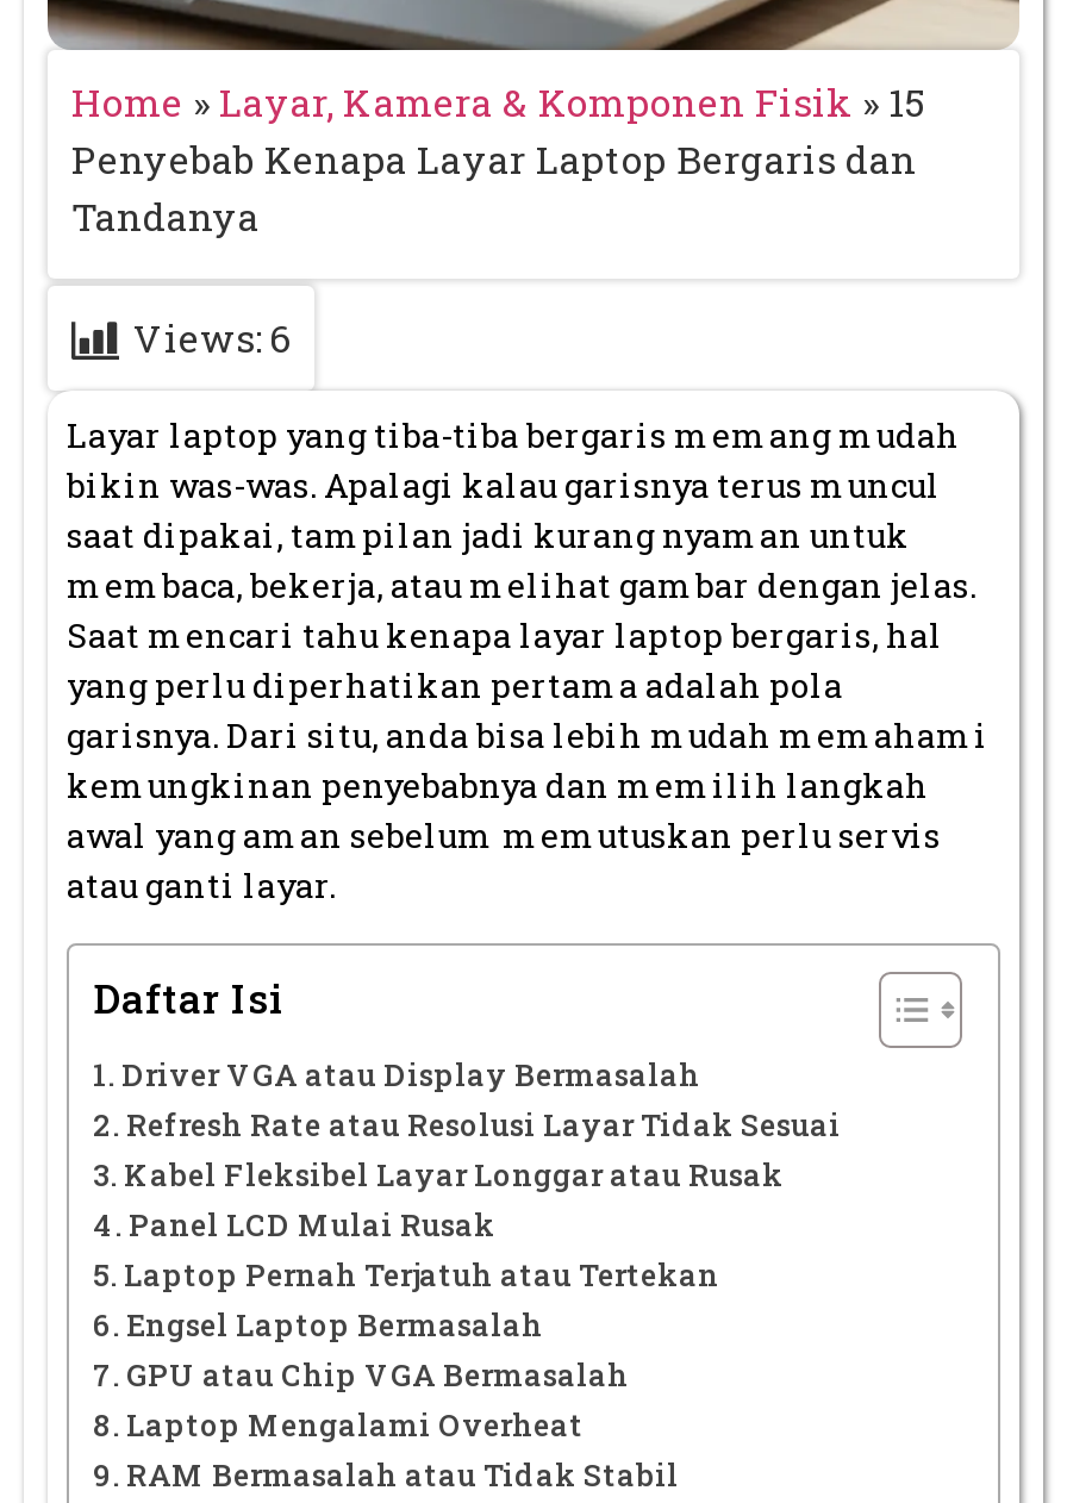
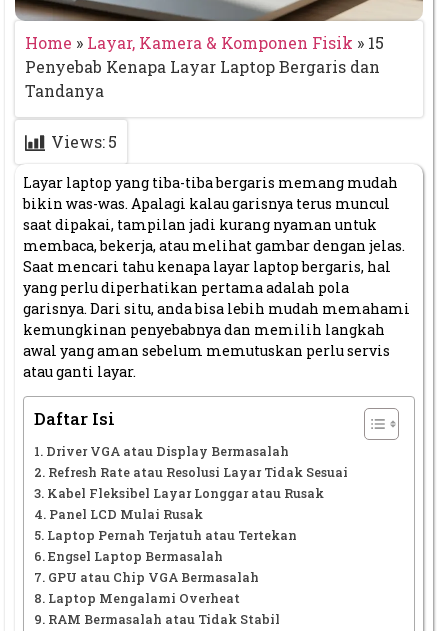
- Views: 6
+ Views: 5
